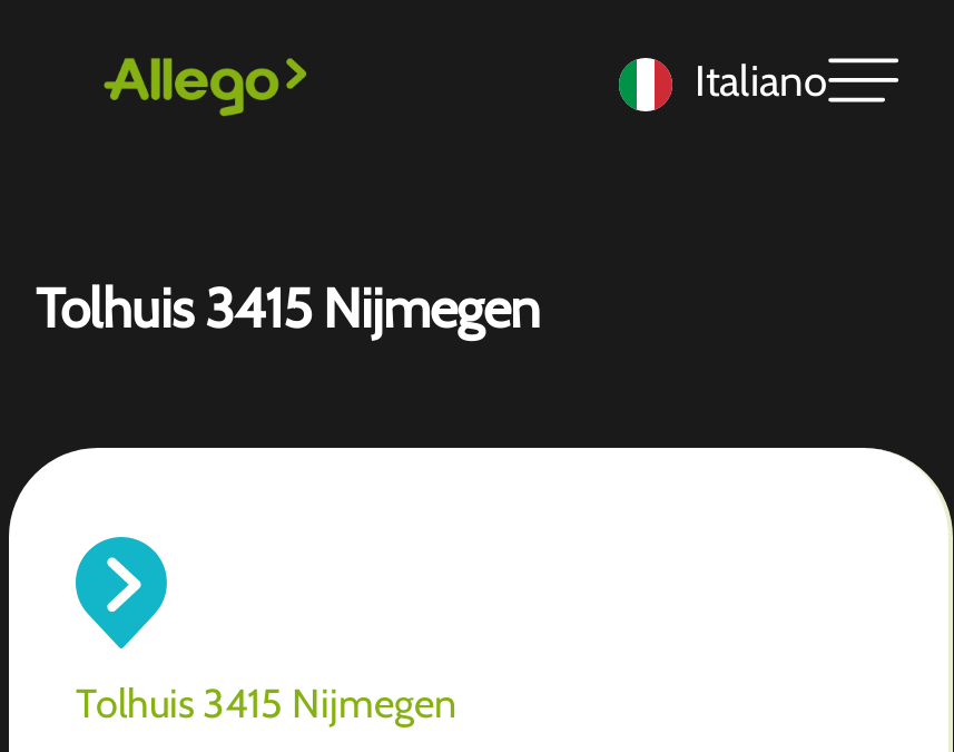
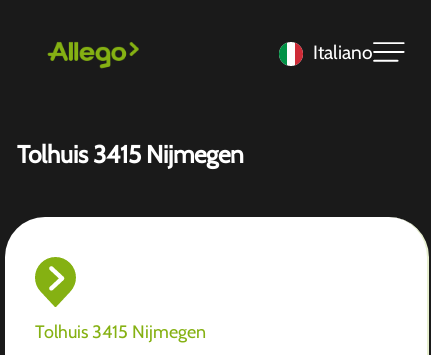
- [image]
+ [image]
